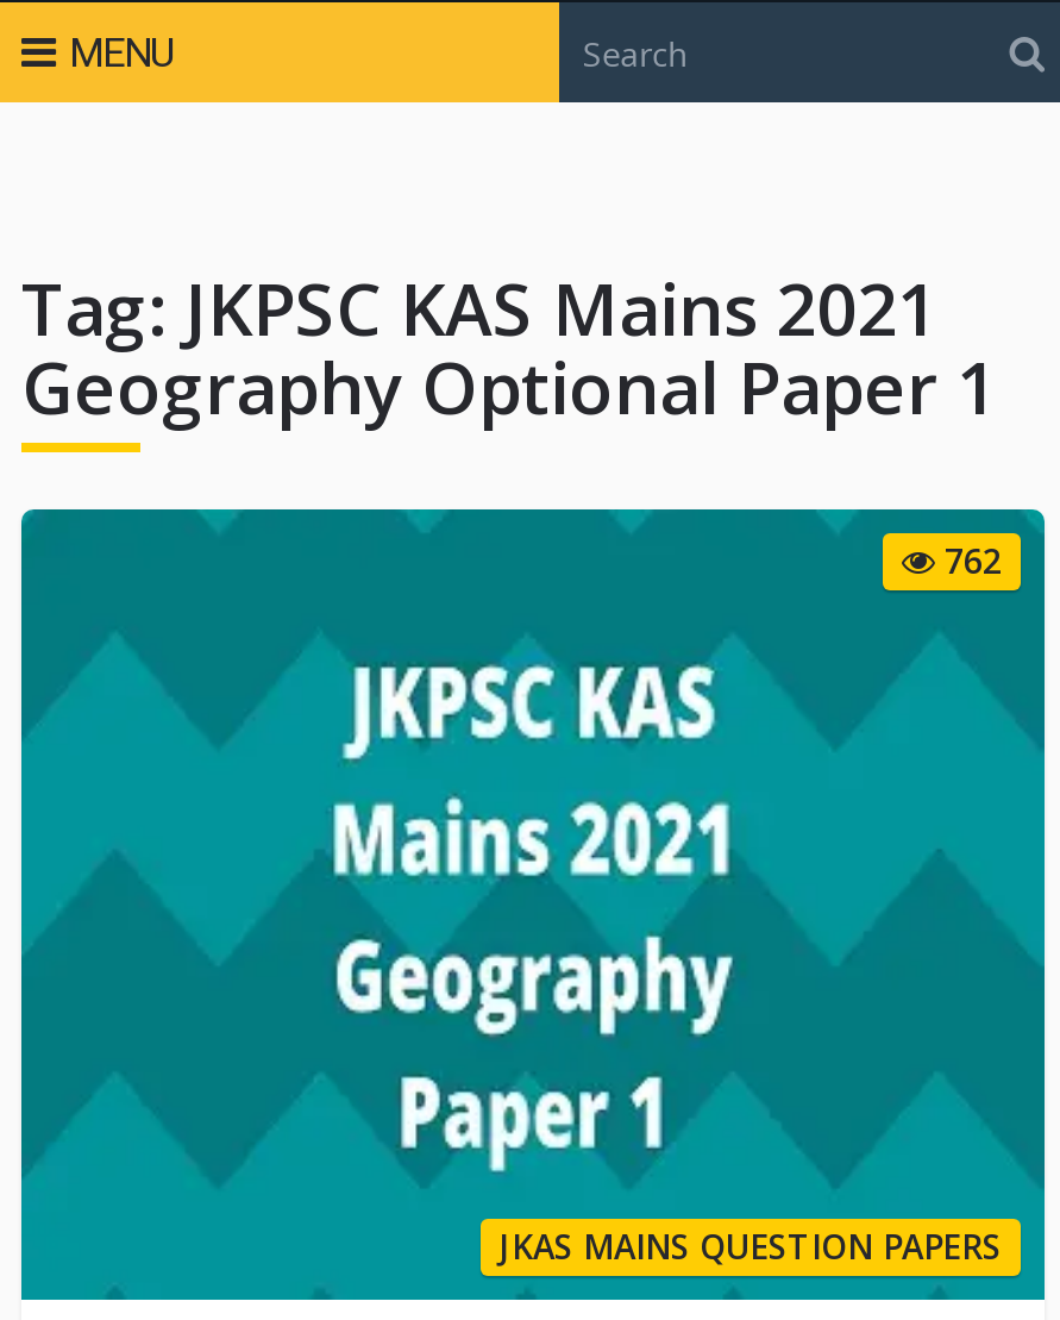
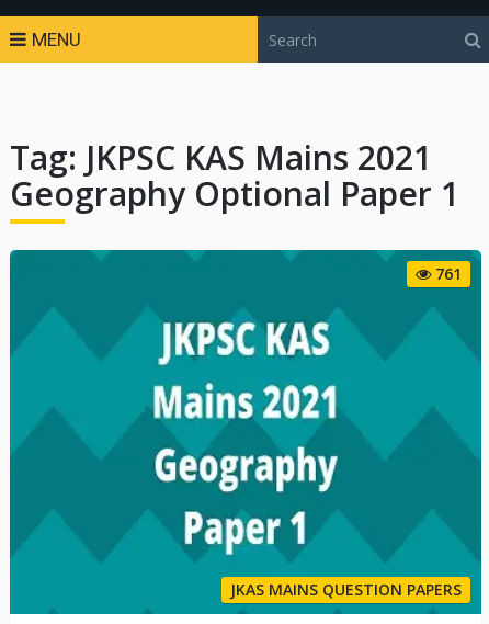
- 762
+ 761
